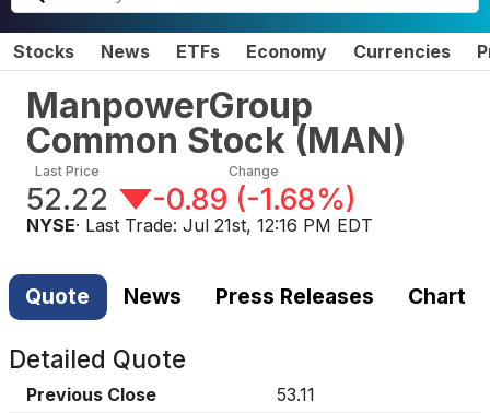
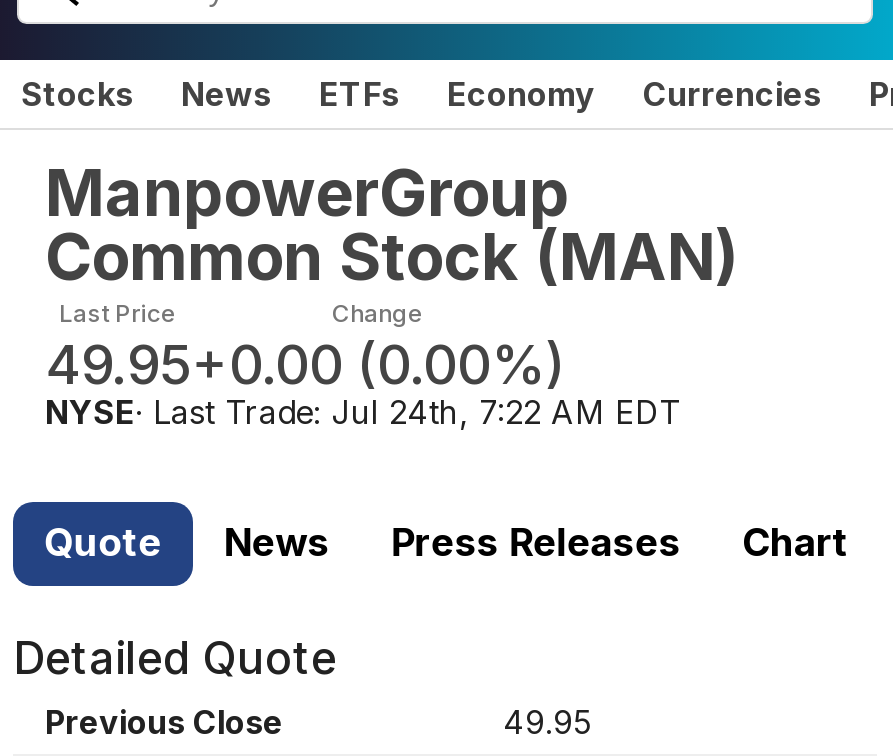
- 52.22
+ 49.95

- -0.89 (-1.68%)
+ +0.00 (0.00%)

- NYSE · Last Trade: Jul 21st, 12:16 PM EDT
+ NYSE · Last Trade: Jul 24th, 7:22 AM EDT

- 53.11
+ 49.95
